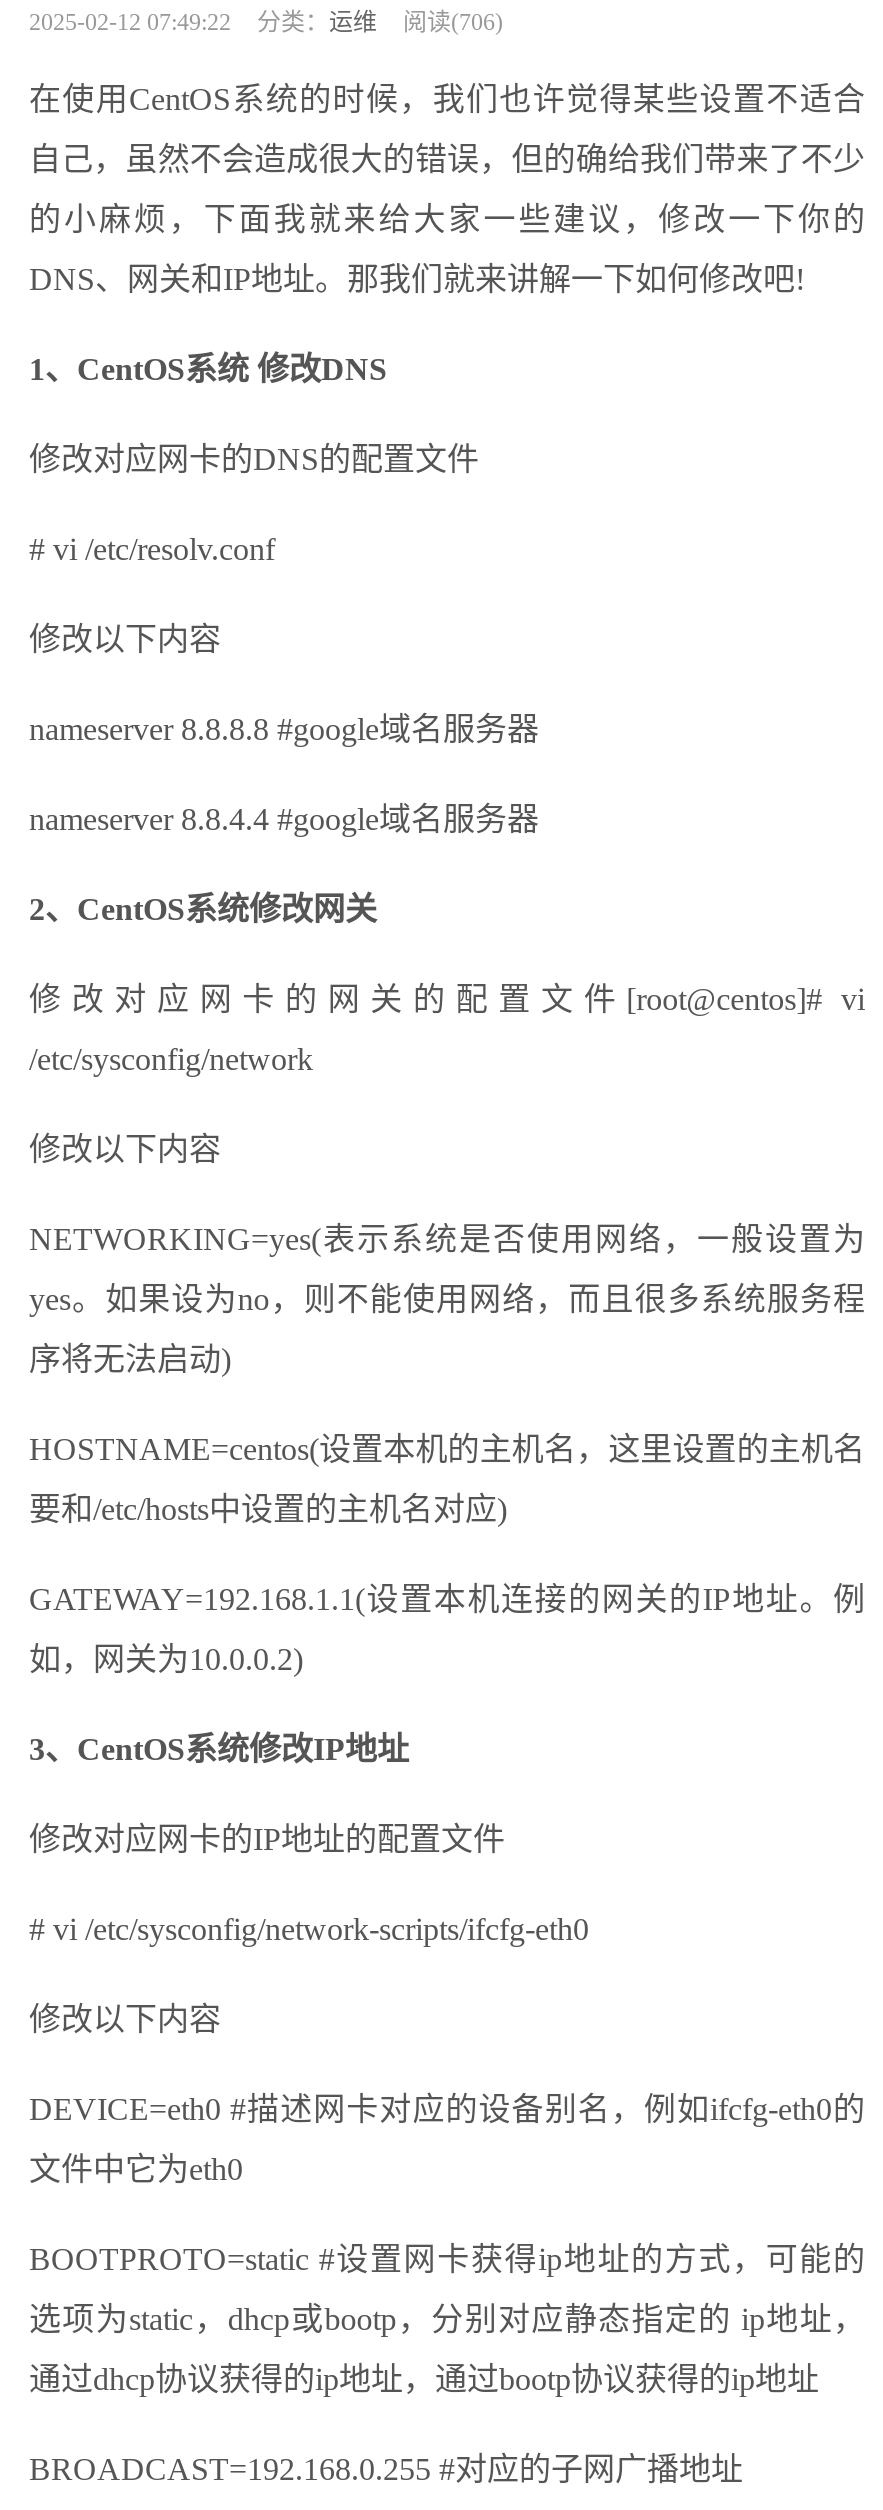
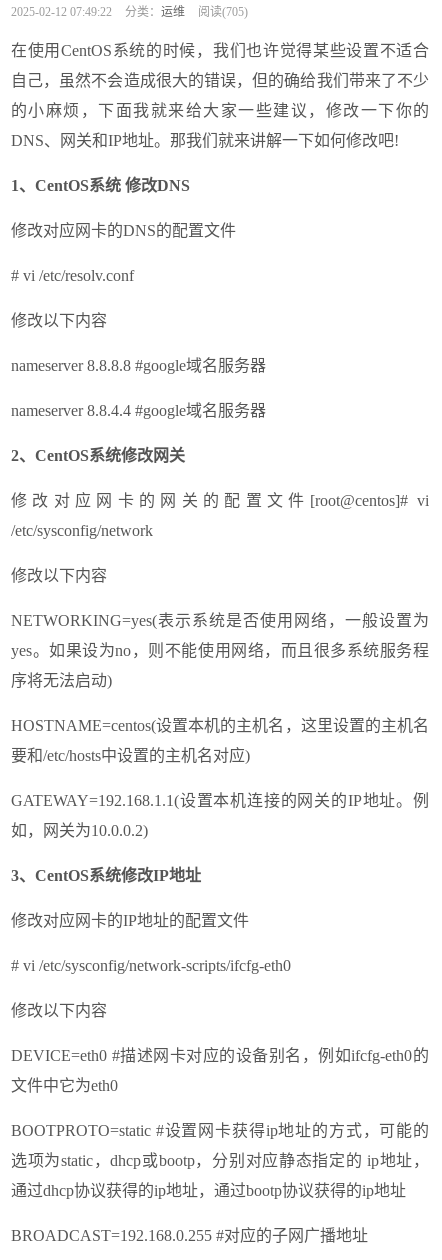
- 2025-02-12 07:49:22 分类：运维 阅读(706)
+ 2025-02-12 07:49:22 分类：运维 阅读(705)
